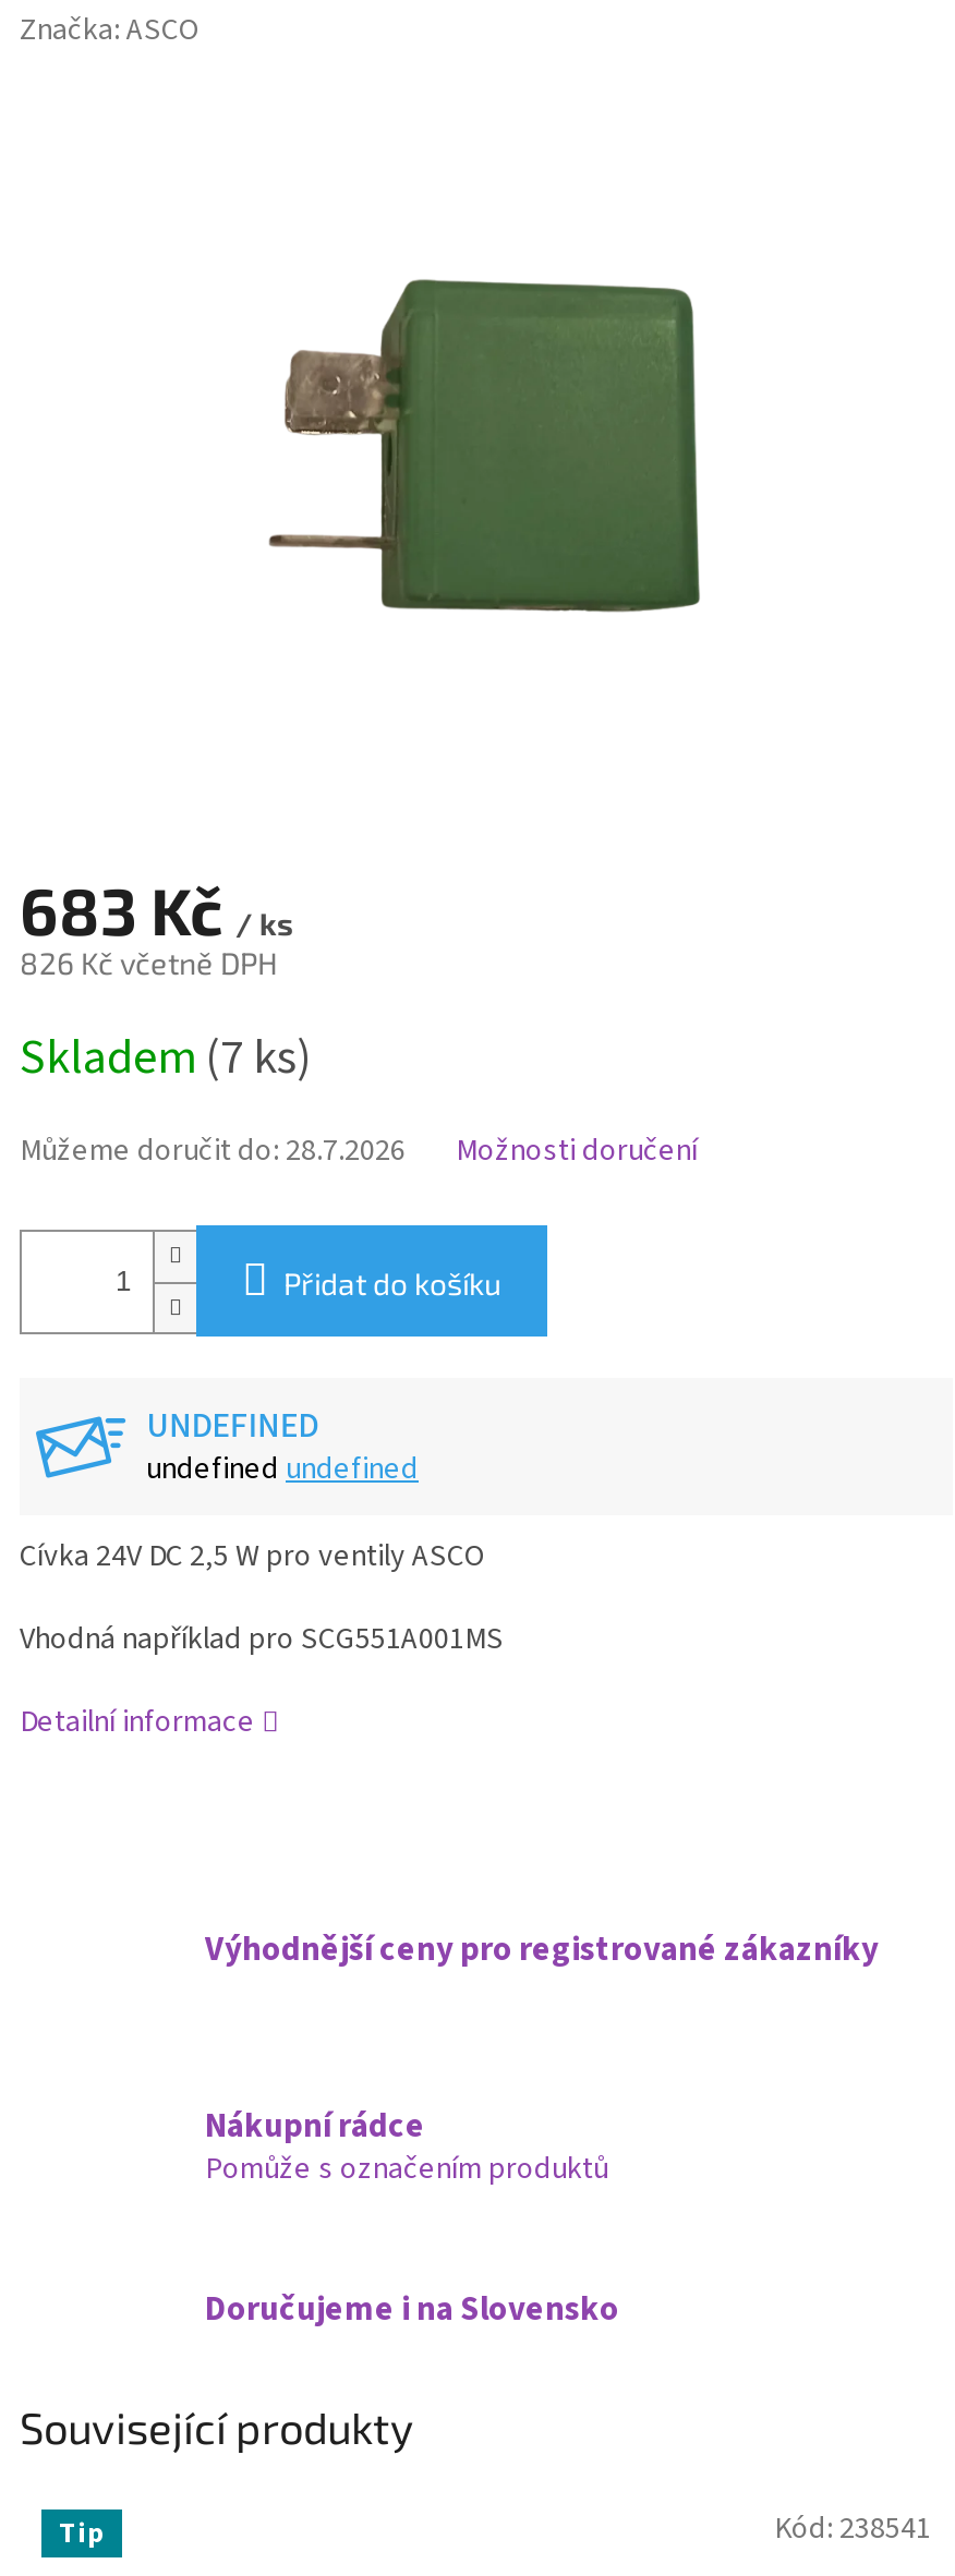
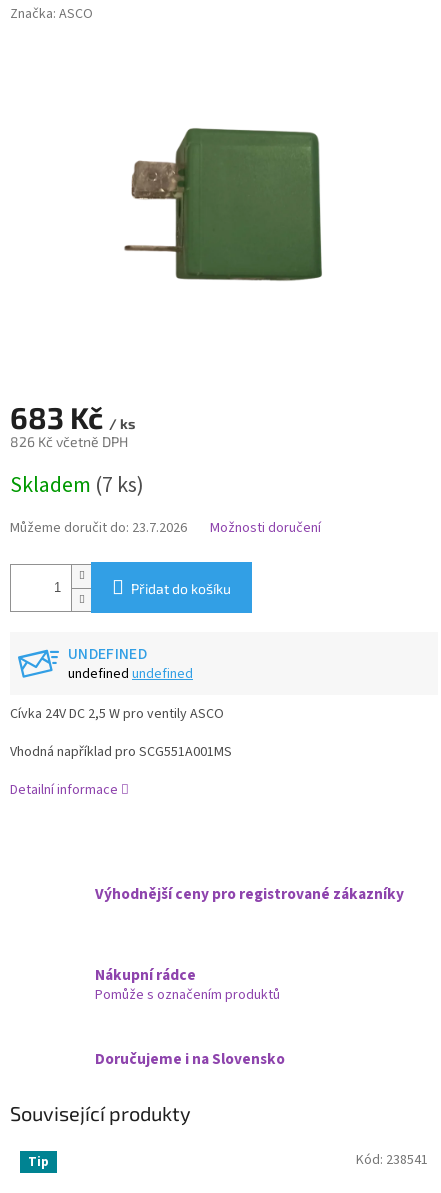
- Můžeme doručit do: 28.7.2026
+ Můžeme doručit do: 23.7.2026
